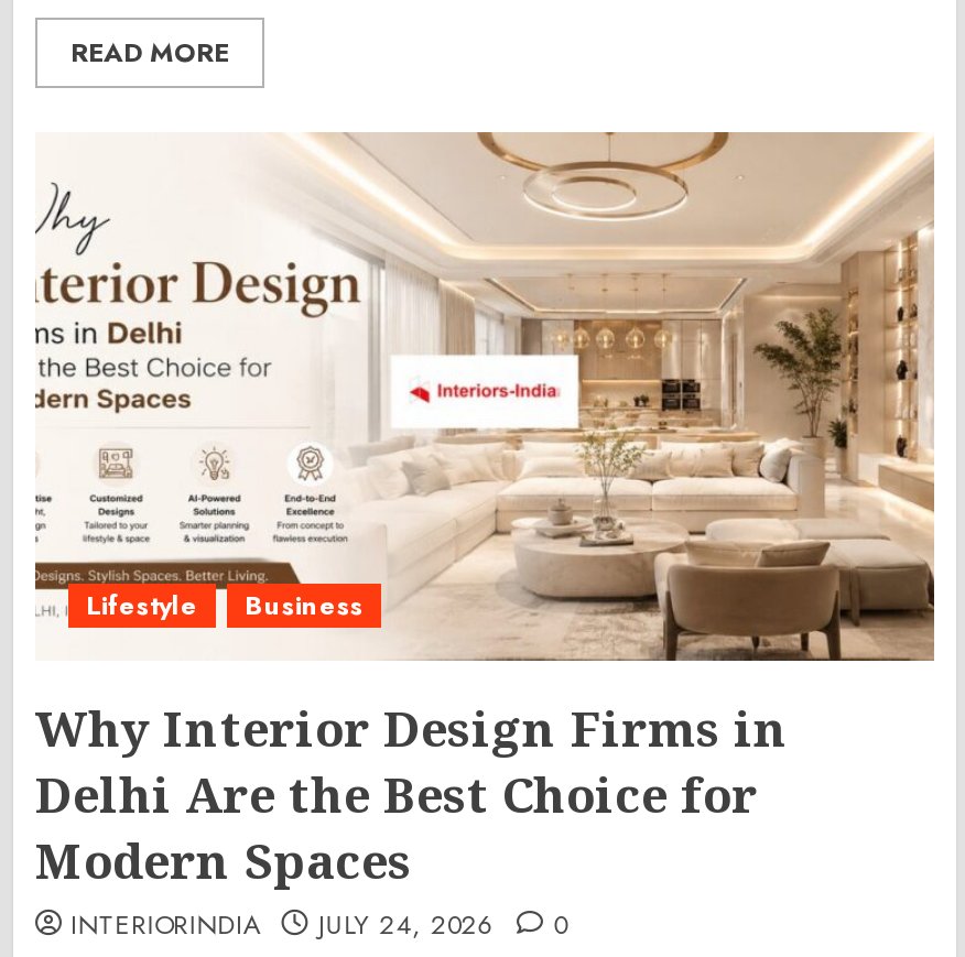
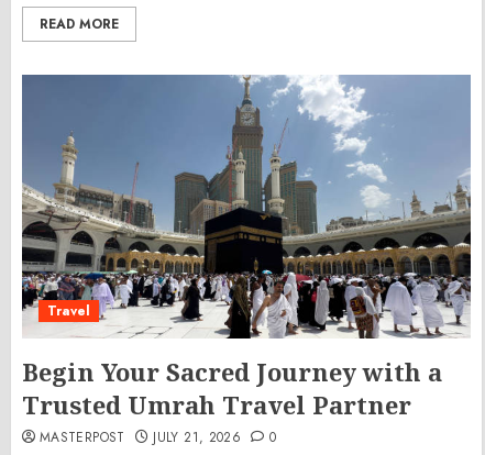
- [image]
- Lifestyle
- Business
+ [image]
+ Travel

- Why Interior Design Firms in
- Delhi Are the Best Choice for
- Modern Spaces
- INTERIORINDIA
- JULY 24, 2026
+ Begin Your Sacred Journey with a
+ Trusted Umrah Travel Partner
+ MASTERPOST
+ JULY 21, 2026
